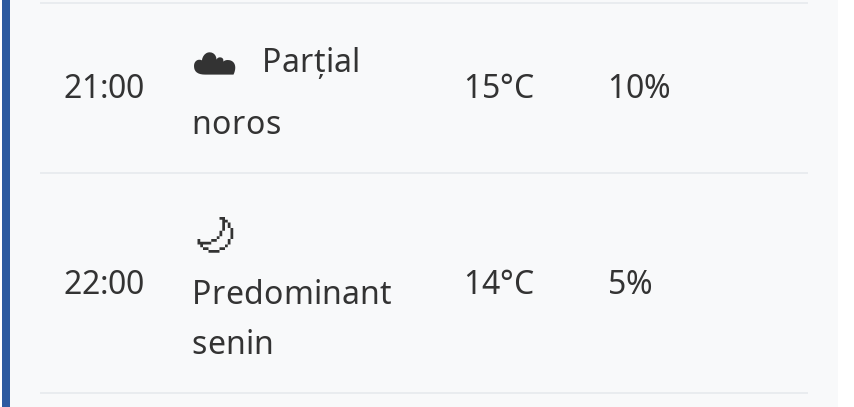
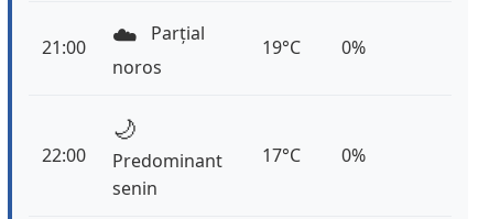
- 15°C
- 10%
+ 19°C
+ 0%

- 14°C
- 5%
+ 17°C
+ 0%
